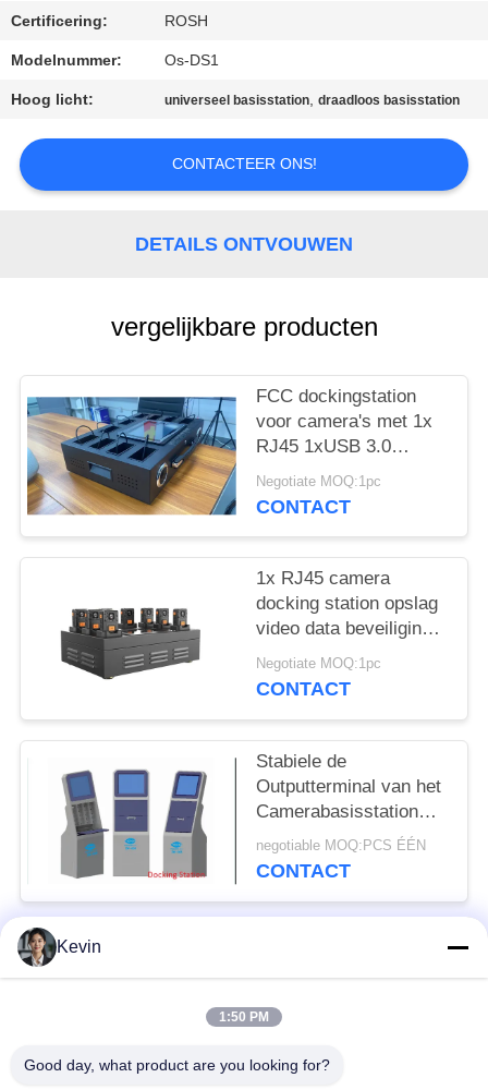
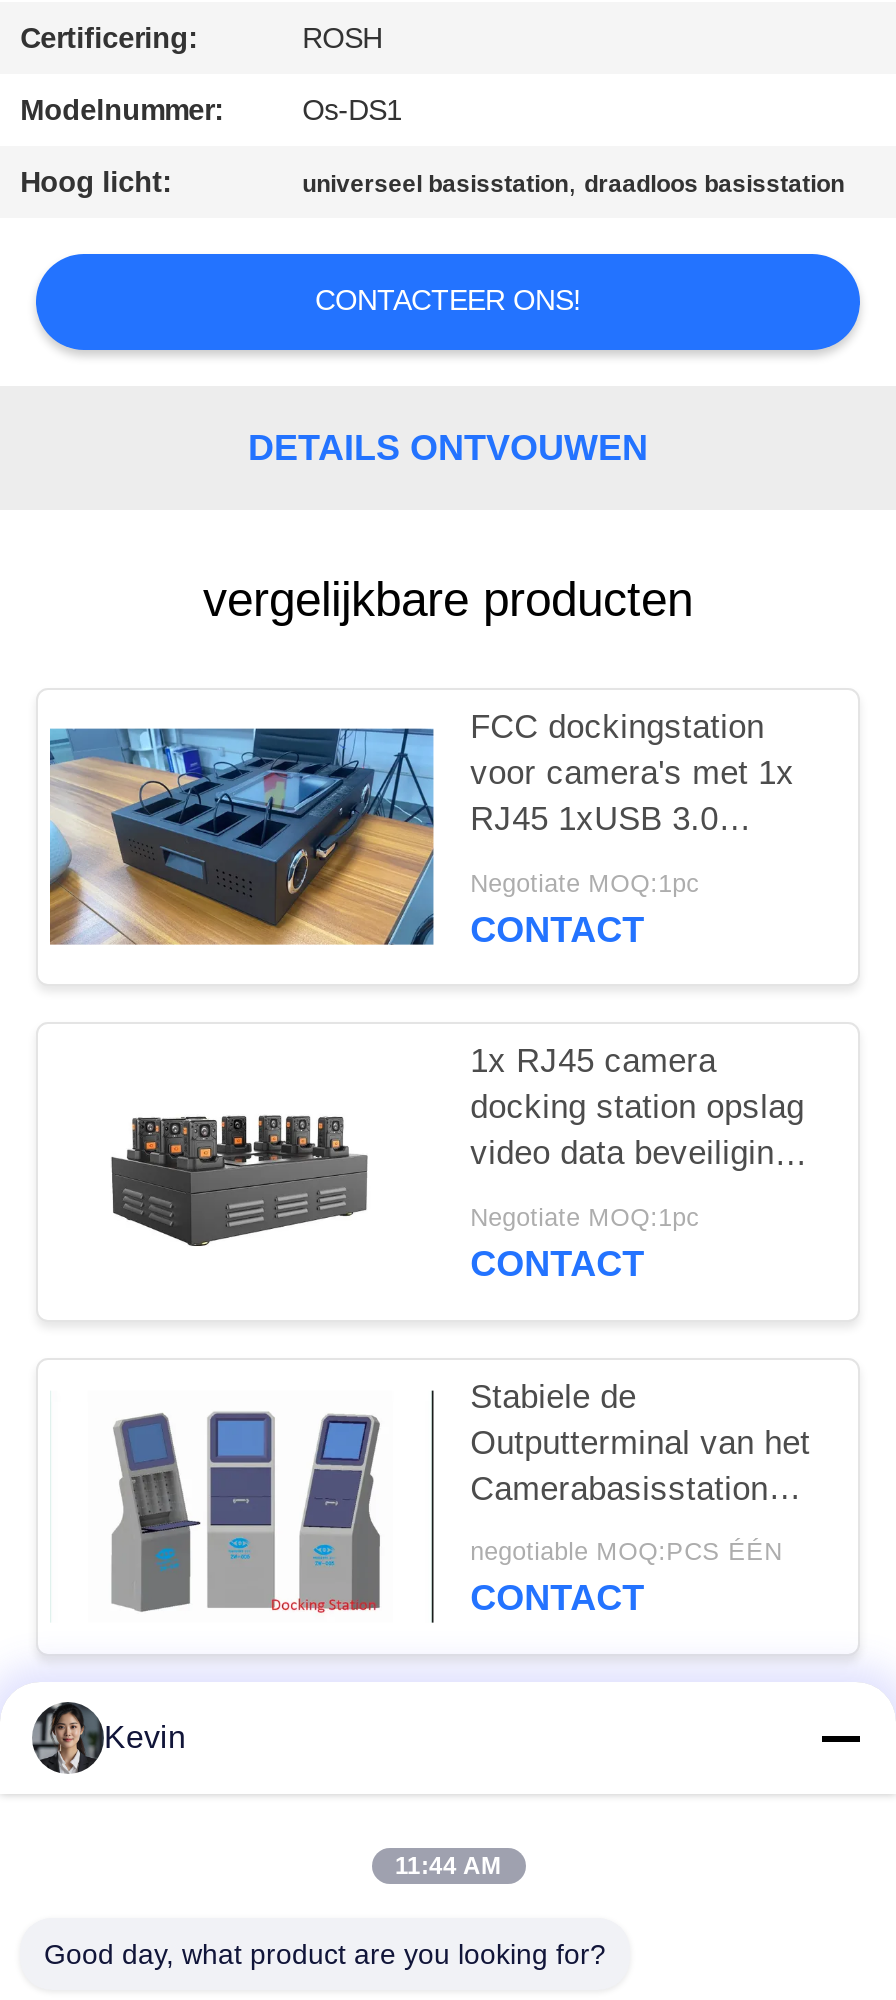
- 1:50 PM
+ 11:44 AM
